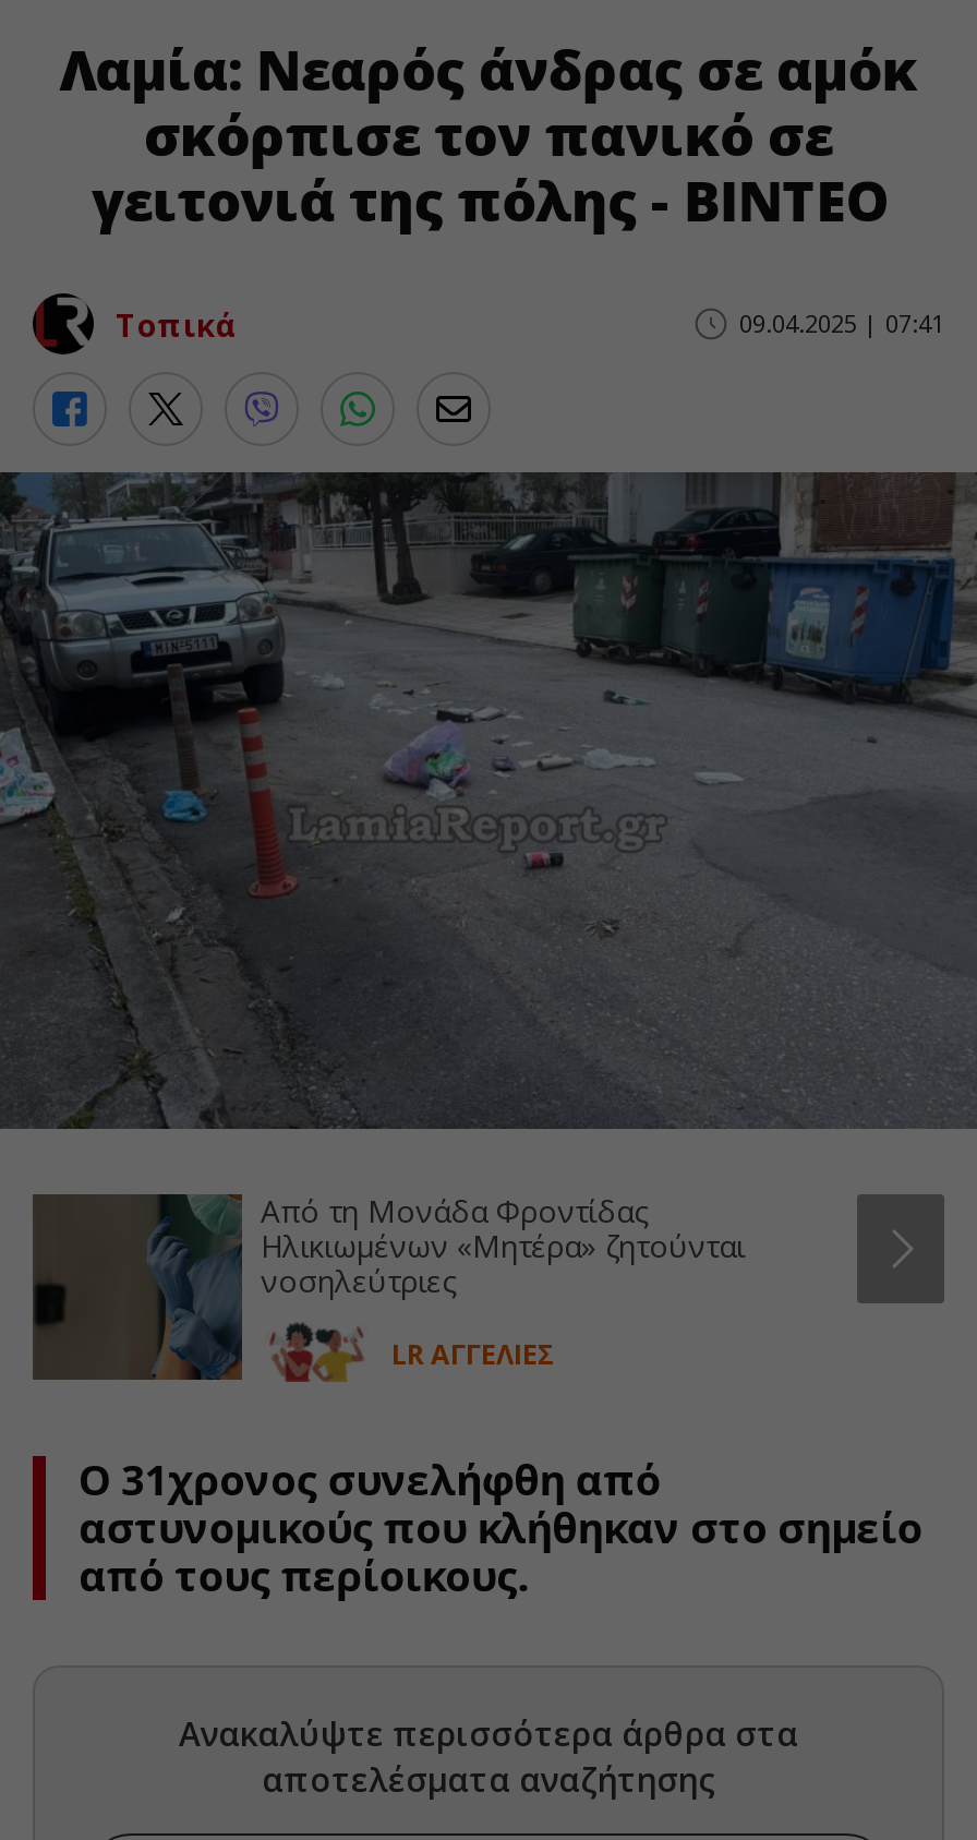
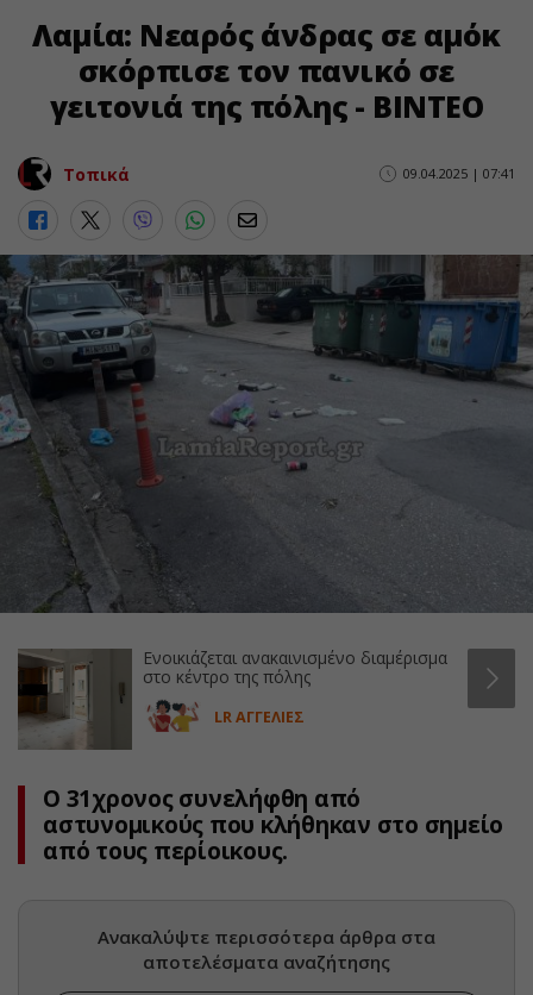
- [image]
- Από τη Μονάδα Φροντίδας
- Ηλικιωμένων «Μητέρα» ζητούνται
- νοσηλεύτριες
+ [image]
+ Ενοικιάζεται ανακαινισμένο διαμέρισμα
+ στο κέντρο της πόλης
